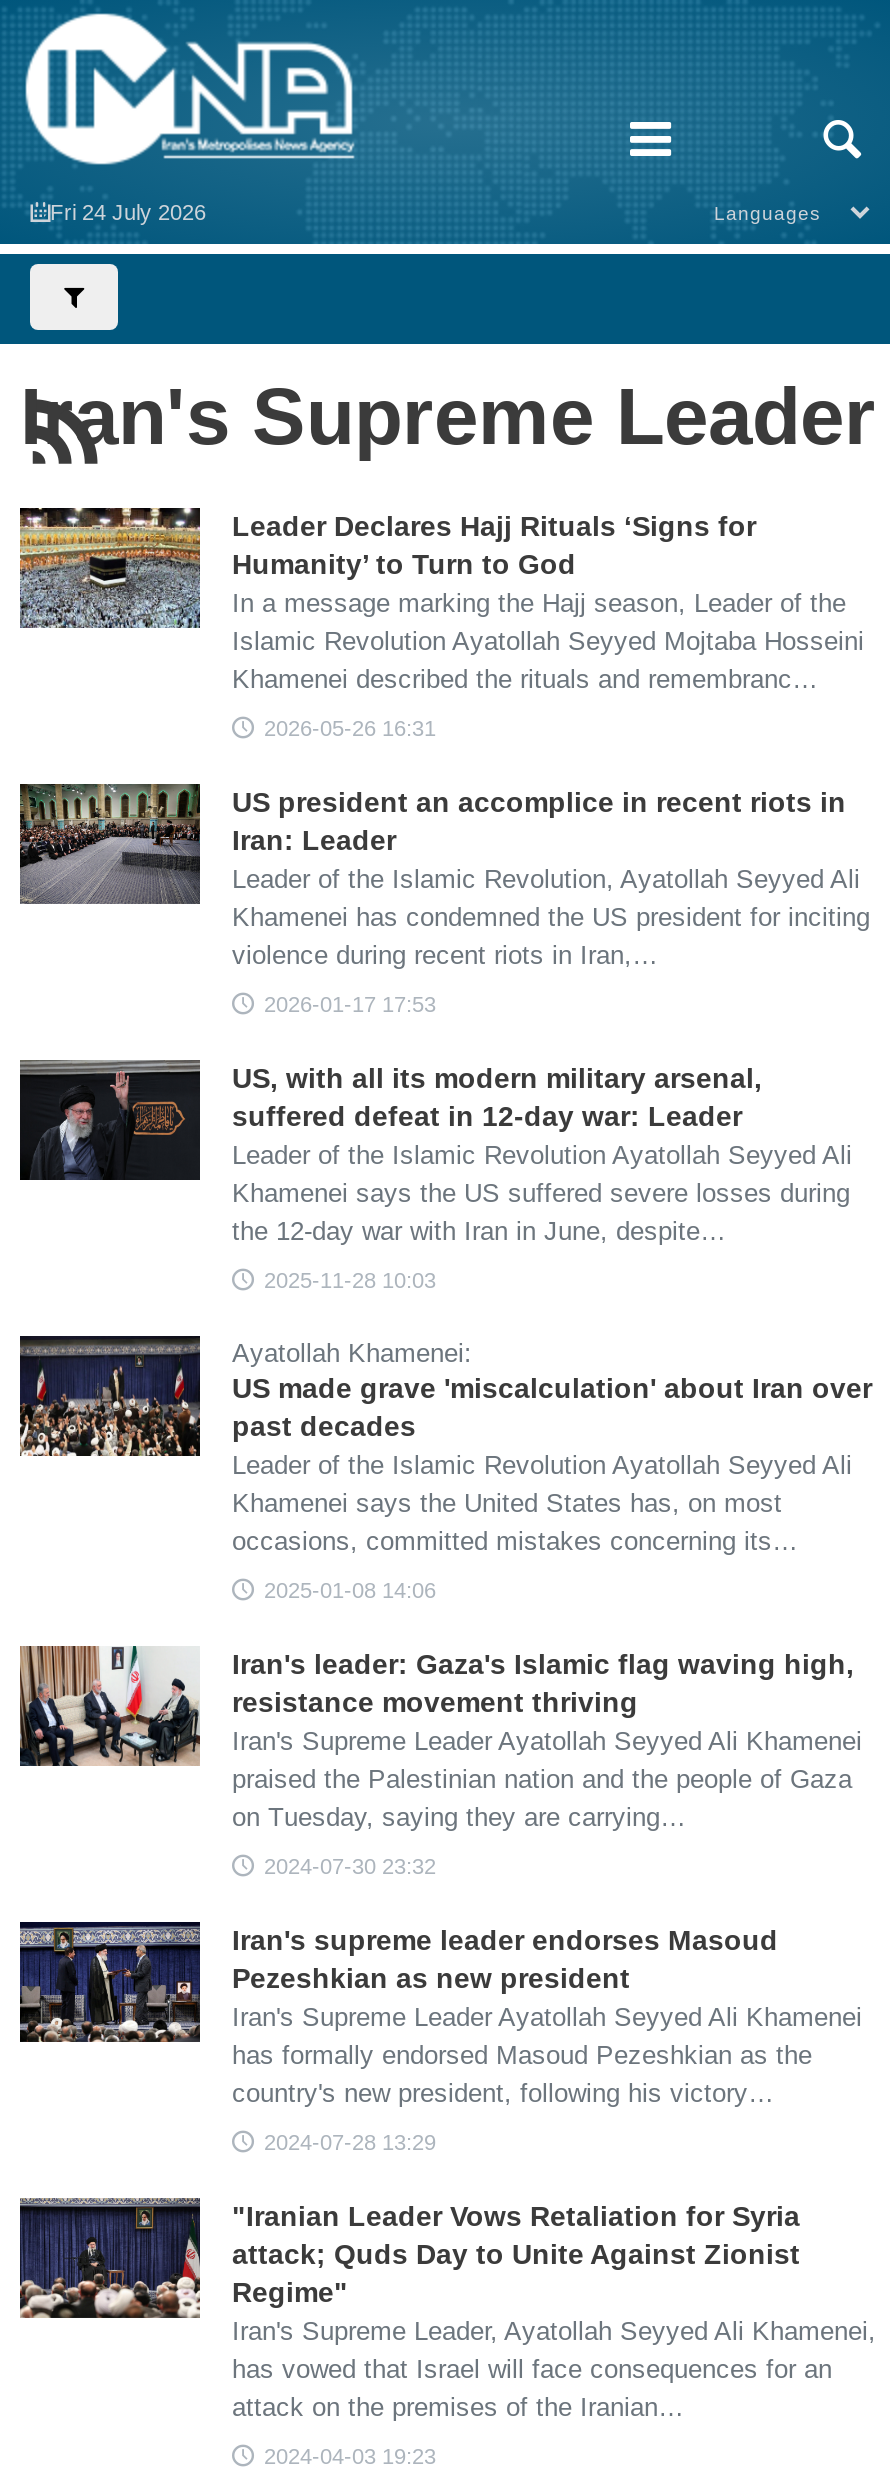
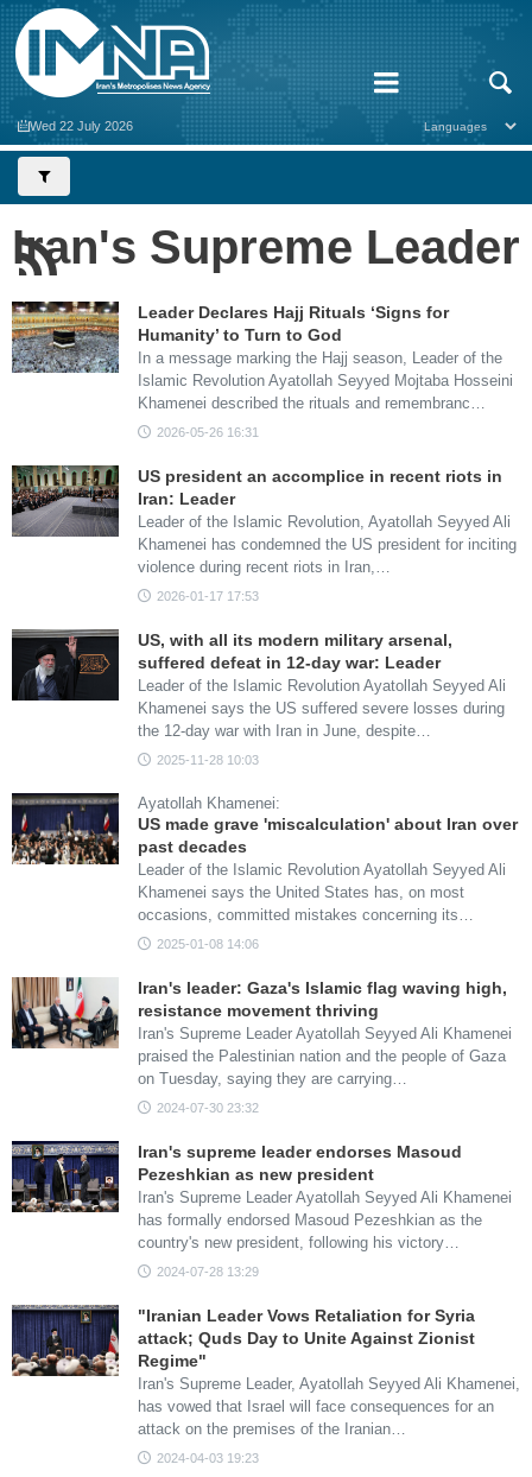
- Fri 24 July 2026
+ Wed 22 July 2026
